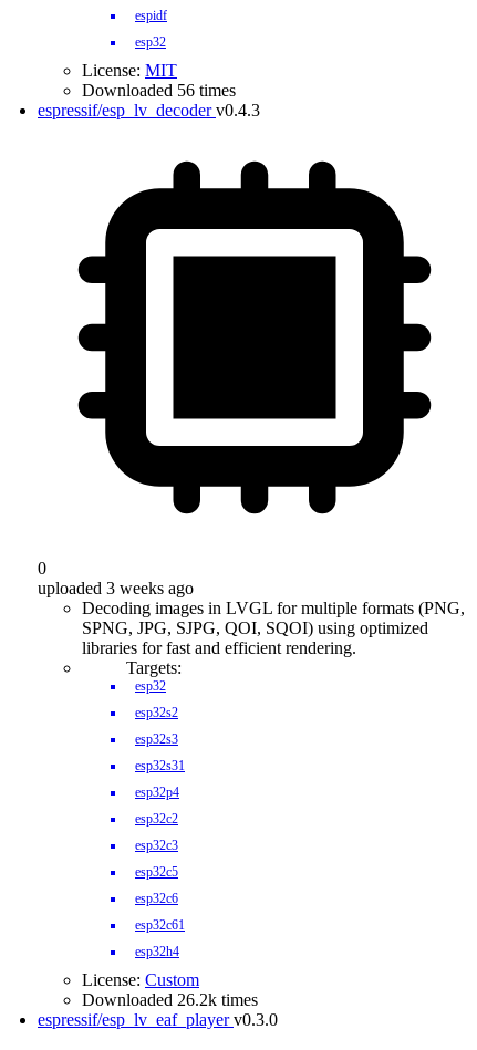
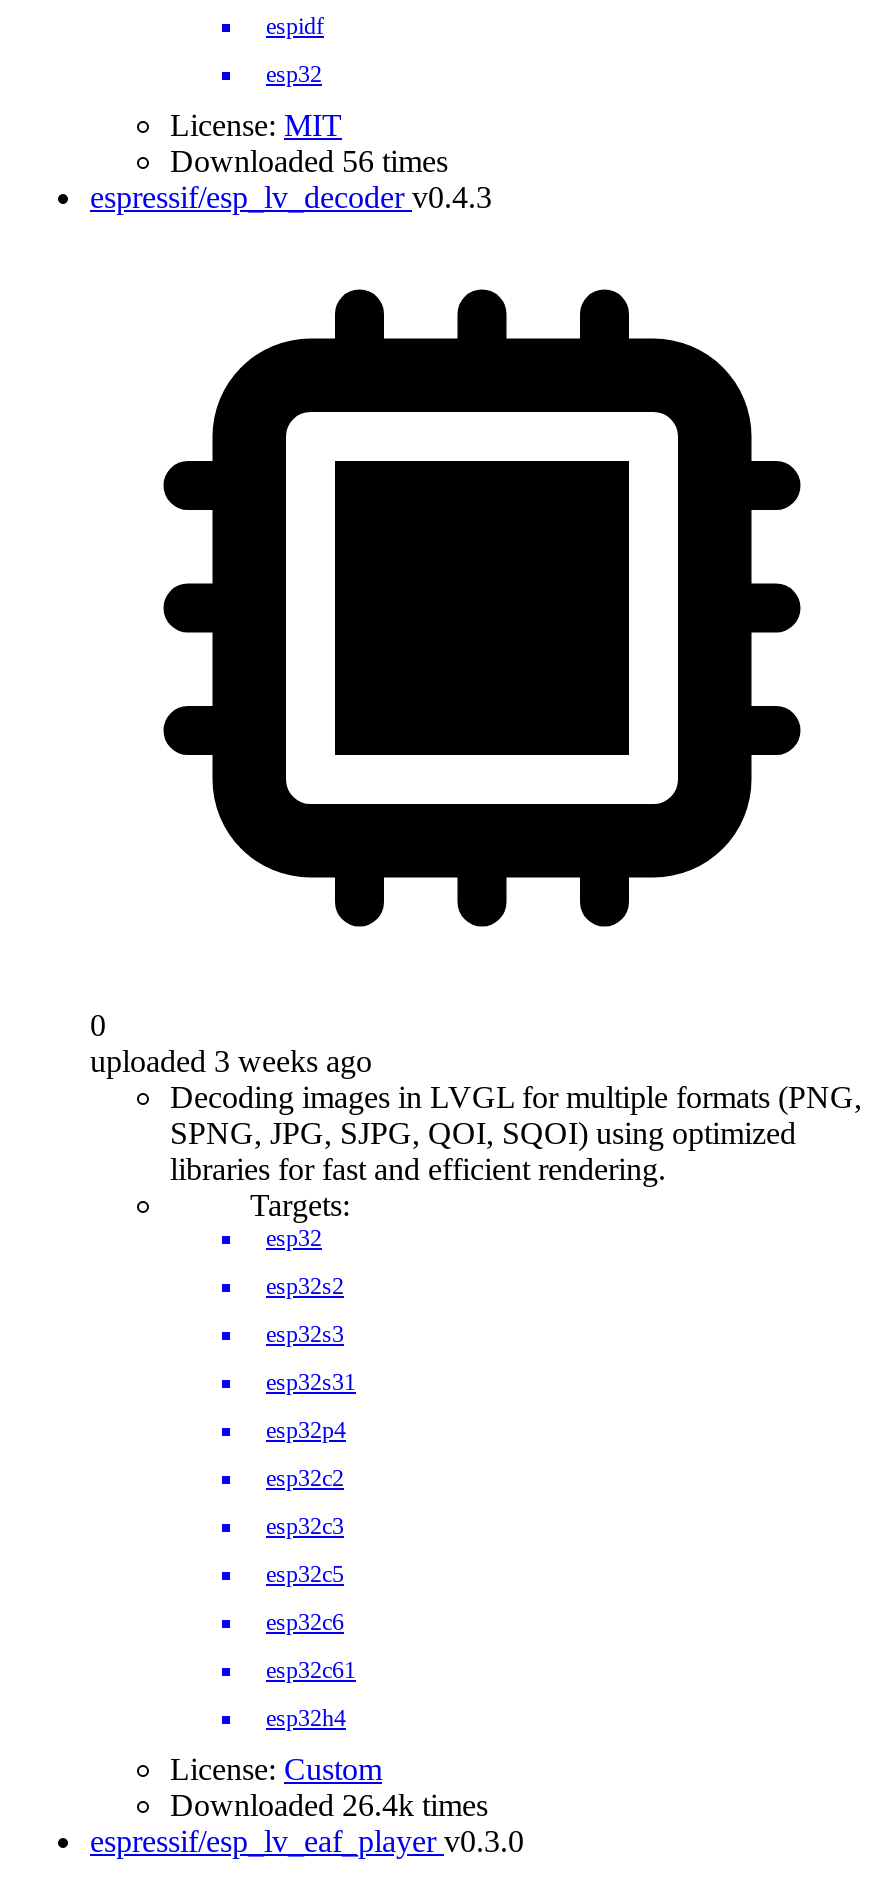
- Downloaded 26.2k times
+ Downloaded 26.4k times
